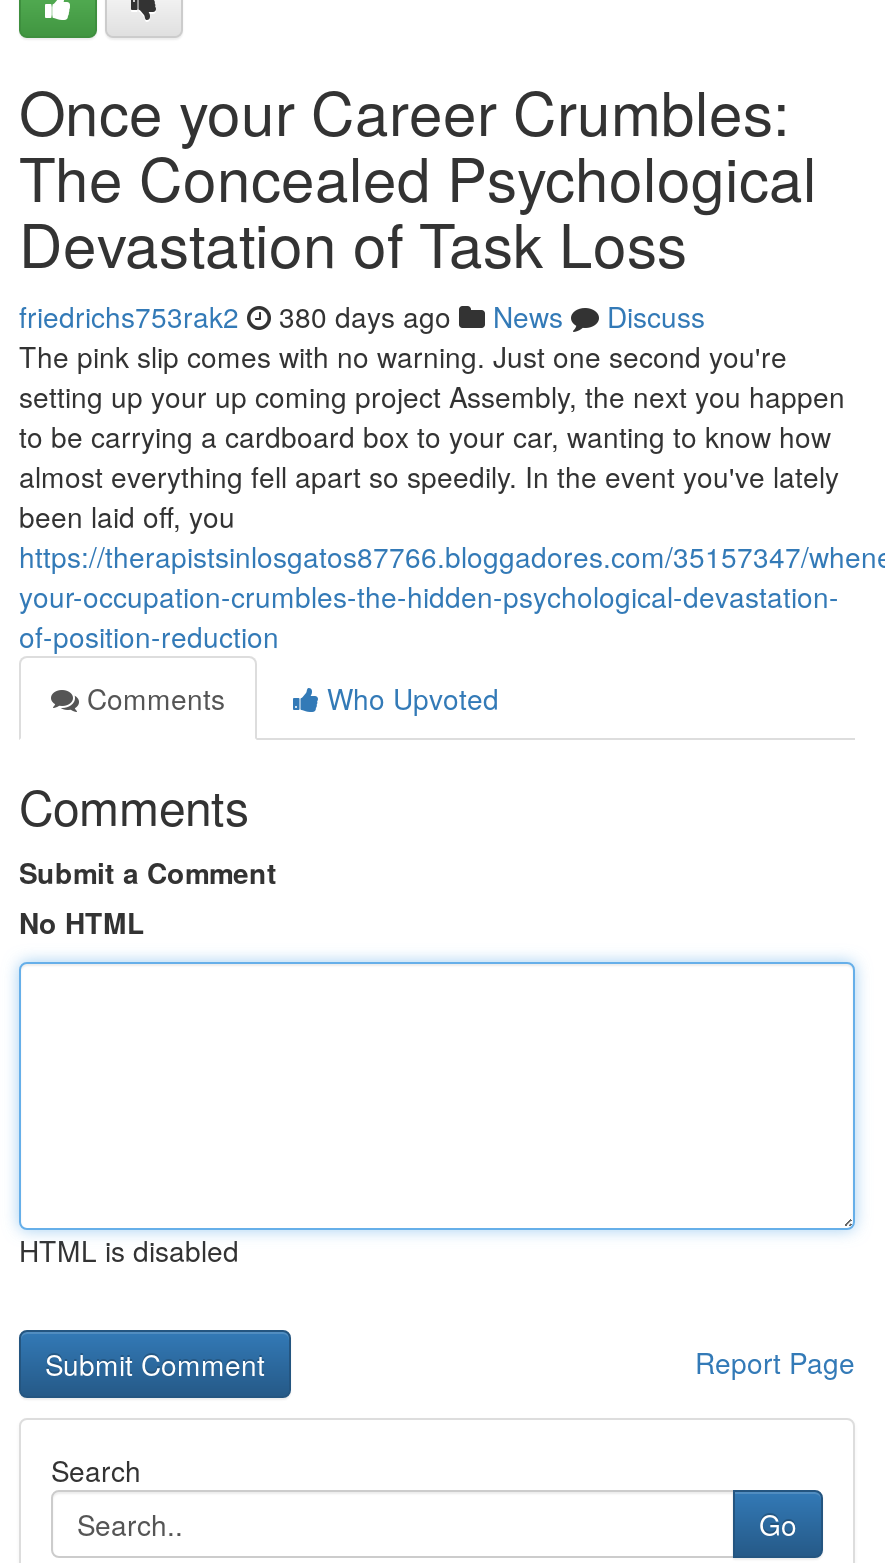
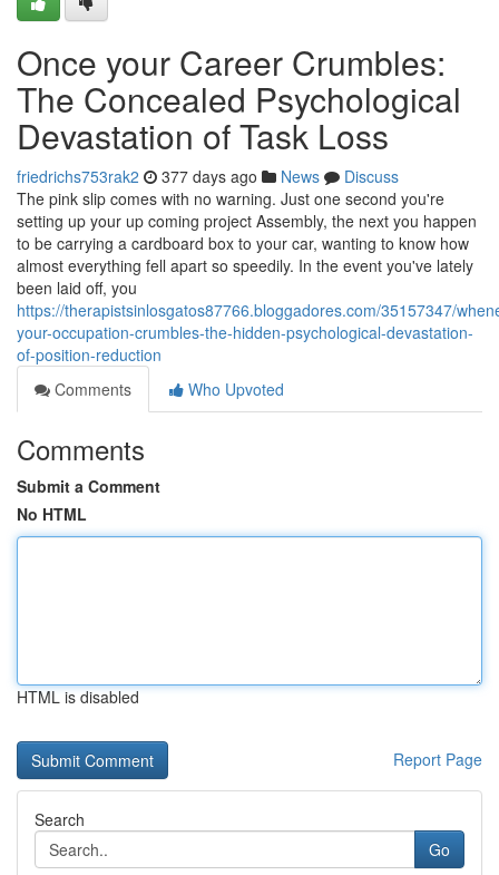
- friedrichs753rak2 380 days ago News Discuss
+ friedrichs753rak2 377 days ago News Discuss
